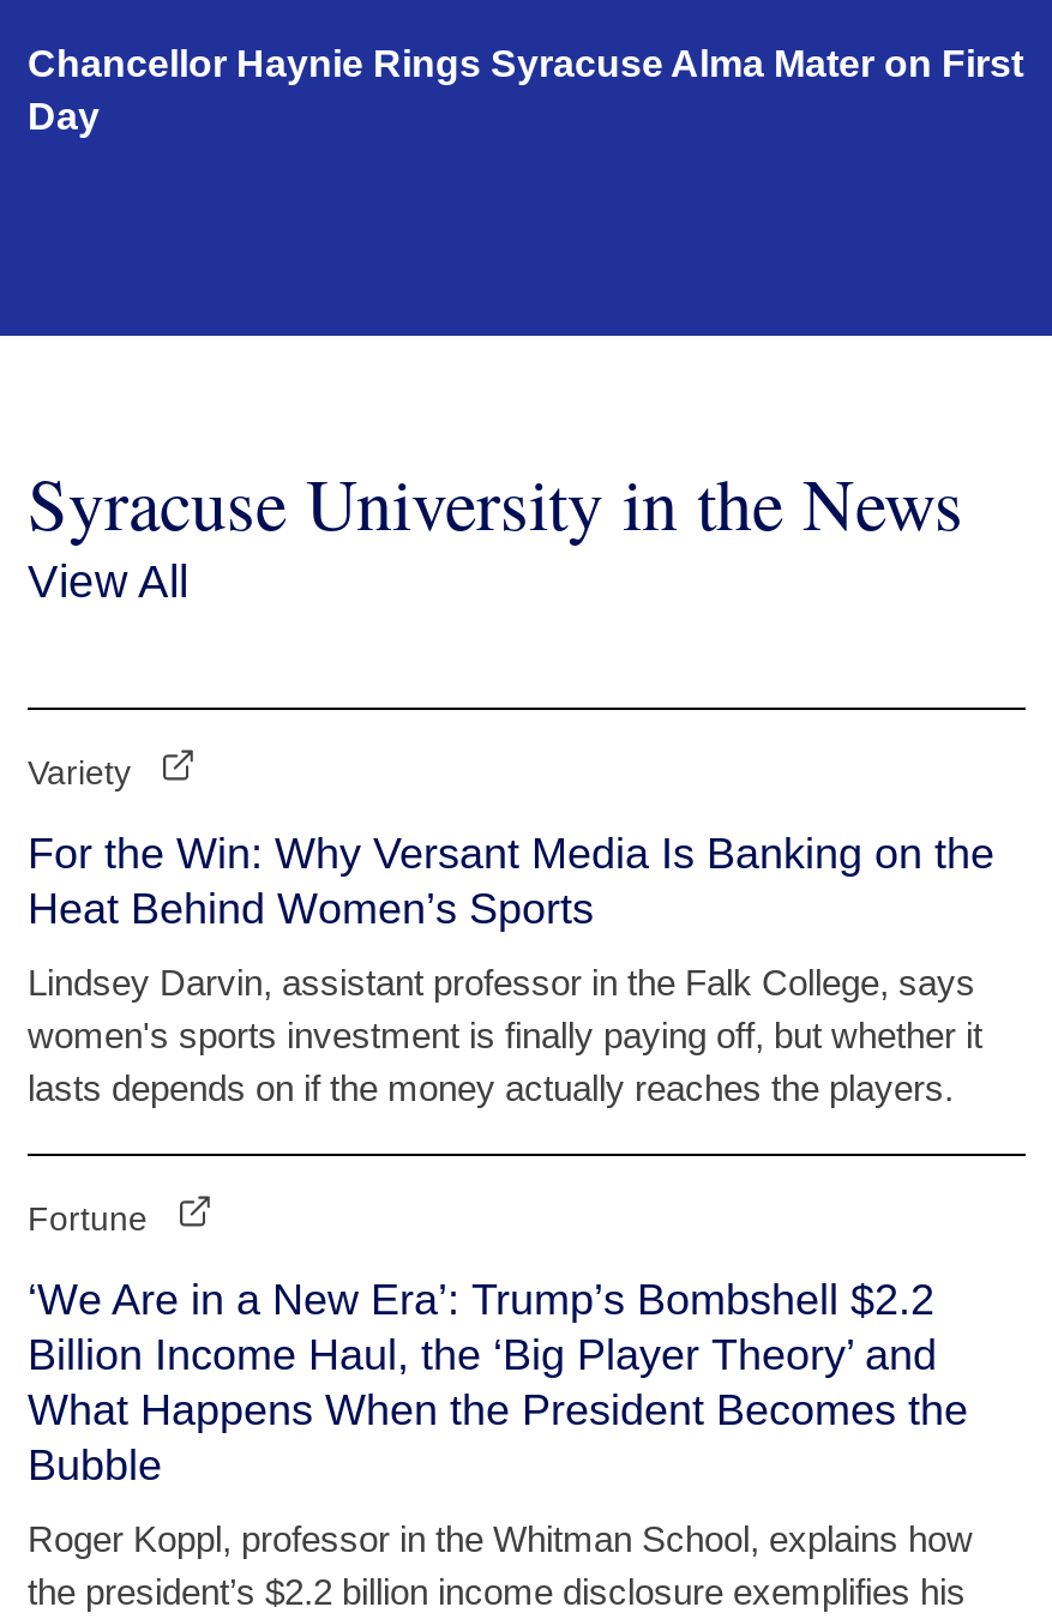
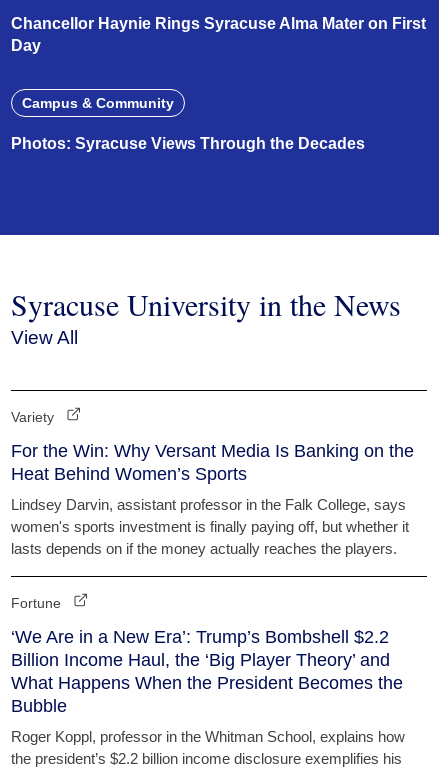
+ Campus & Community
+ Photos: Syracuse Views Through the Decades
